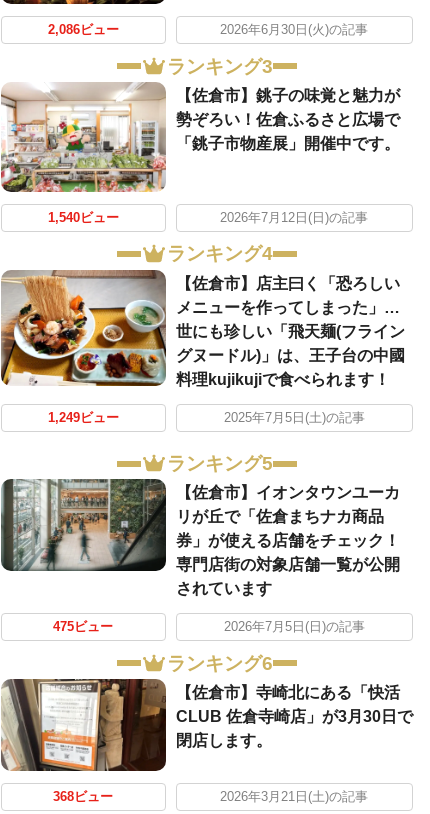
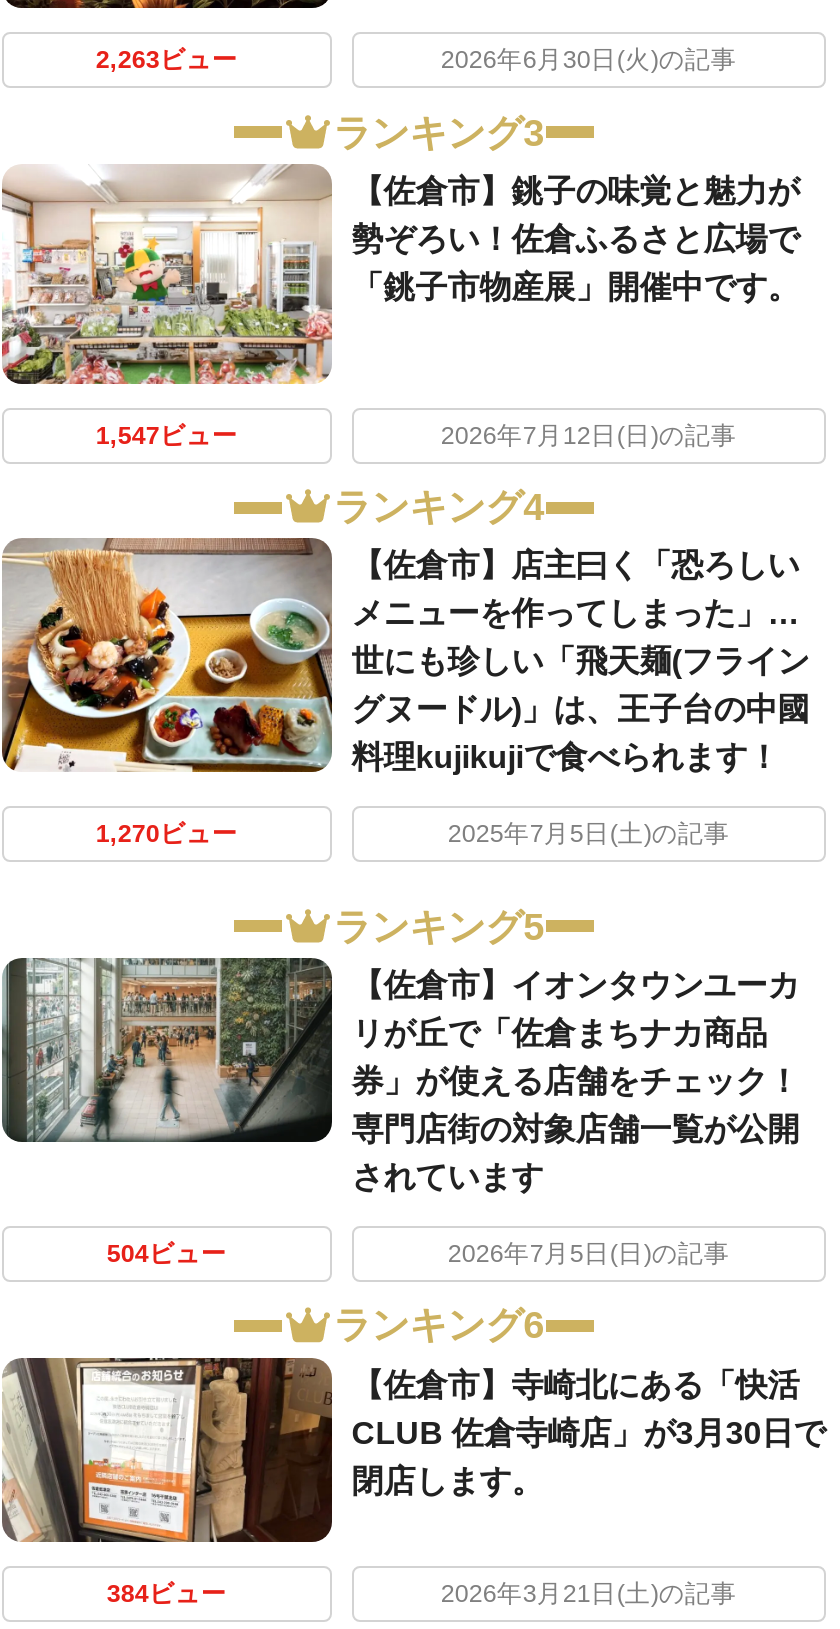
- 2,086ビュー
+ 2,263ビュー

- 1,540ビュー
+ 1,547ビュー

- 1,249ビュー
+ 1,270ビュー

- 475ビュー
+ 504ビュー

- 368ビュー
+ 384ビュー
